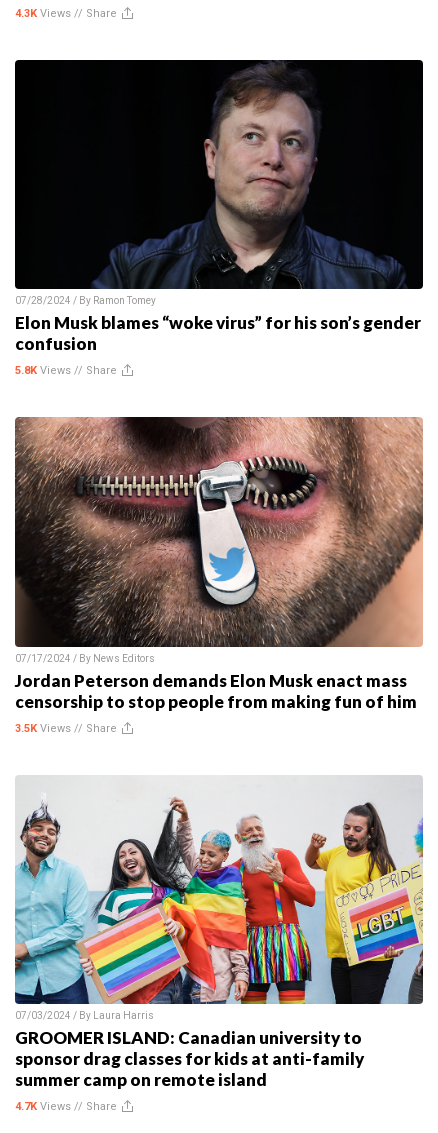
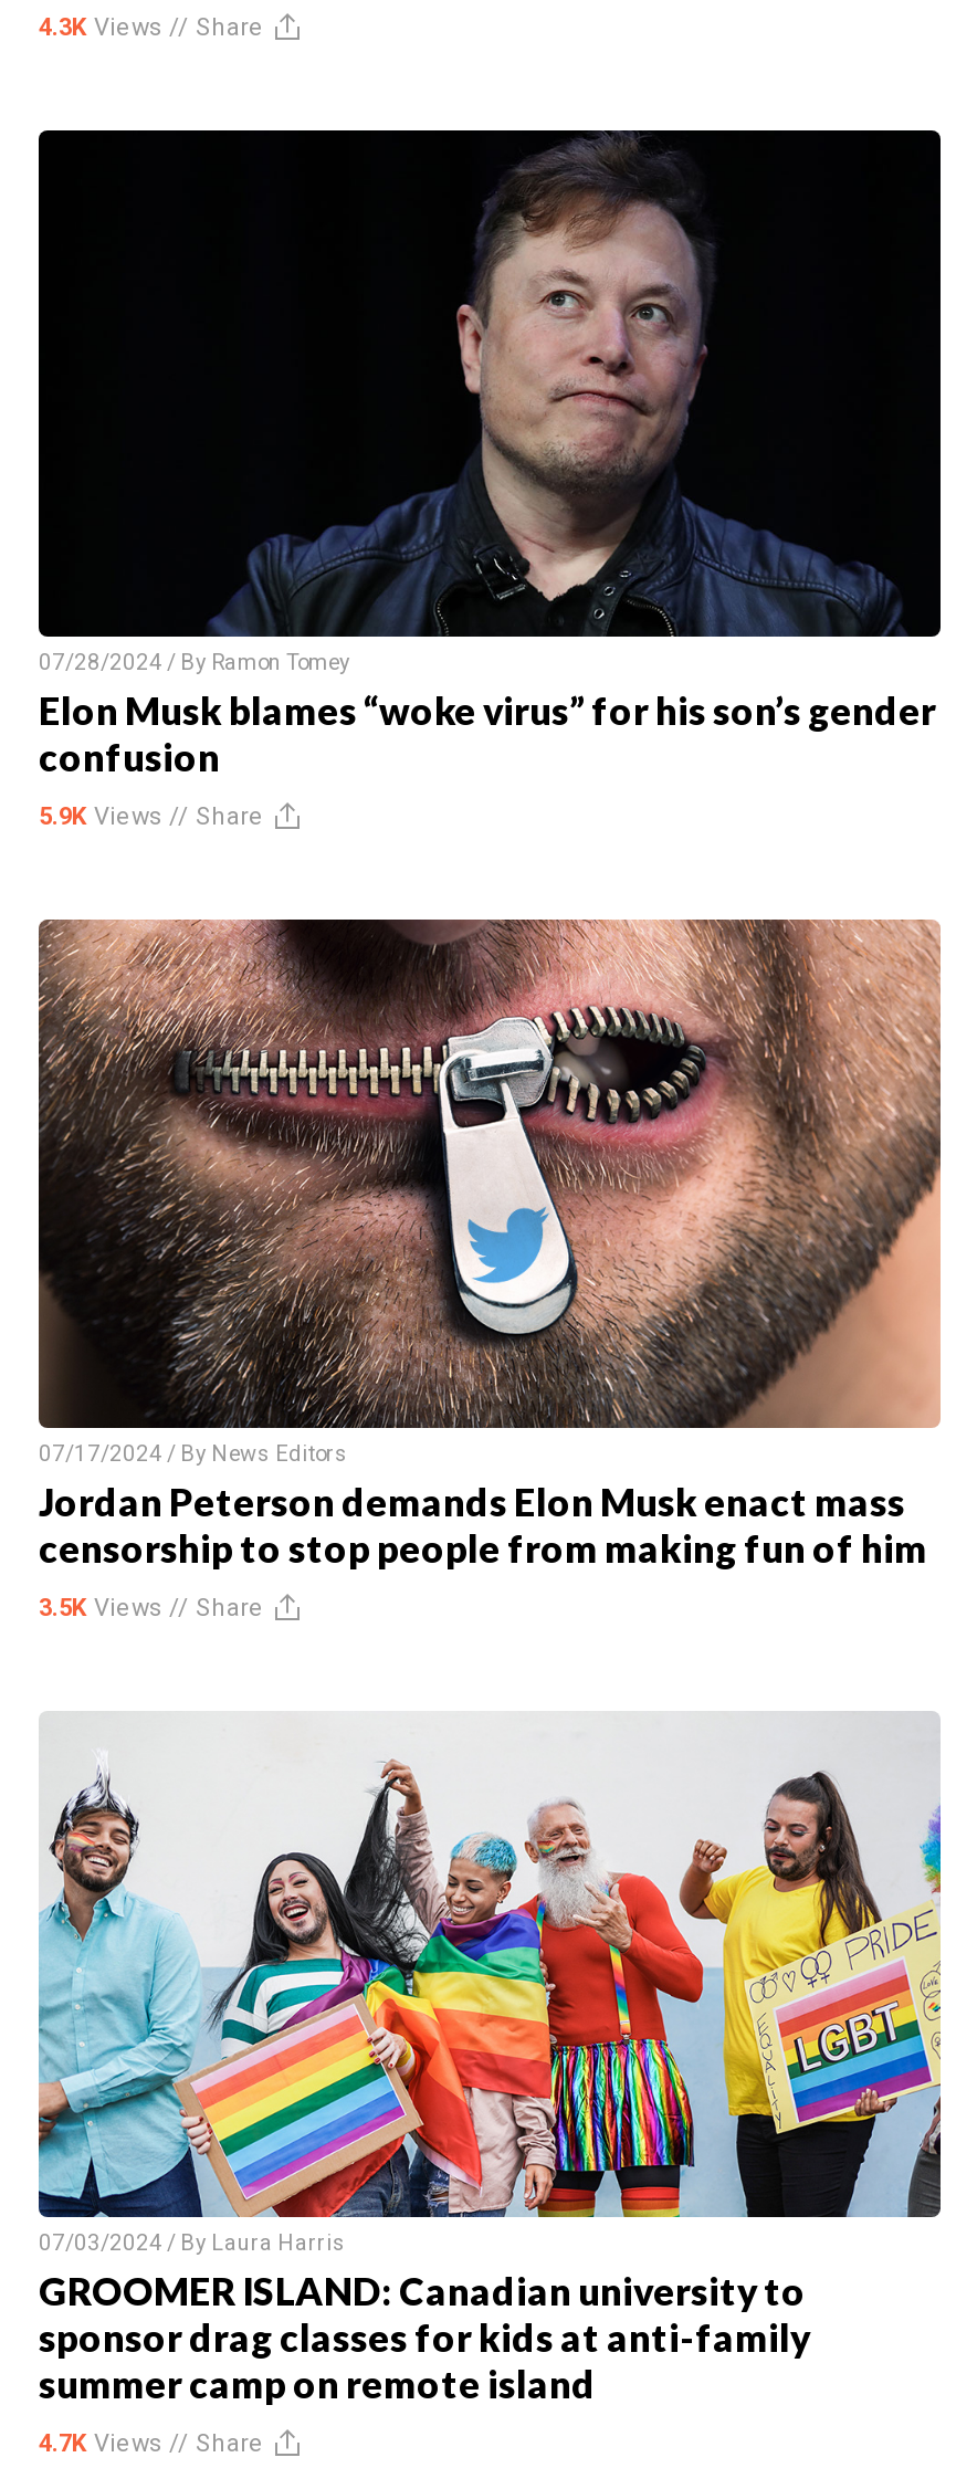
- 5.8K Views // Share
+ 5.9K Views // Share
